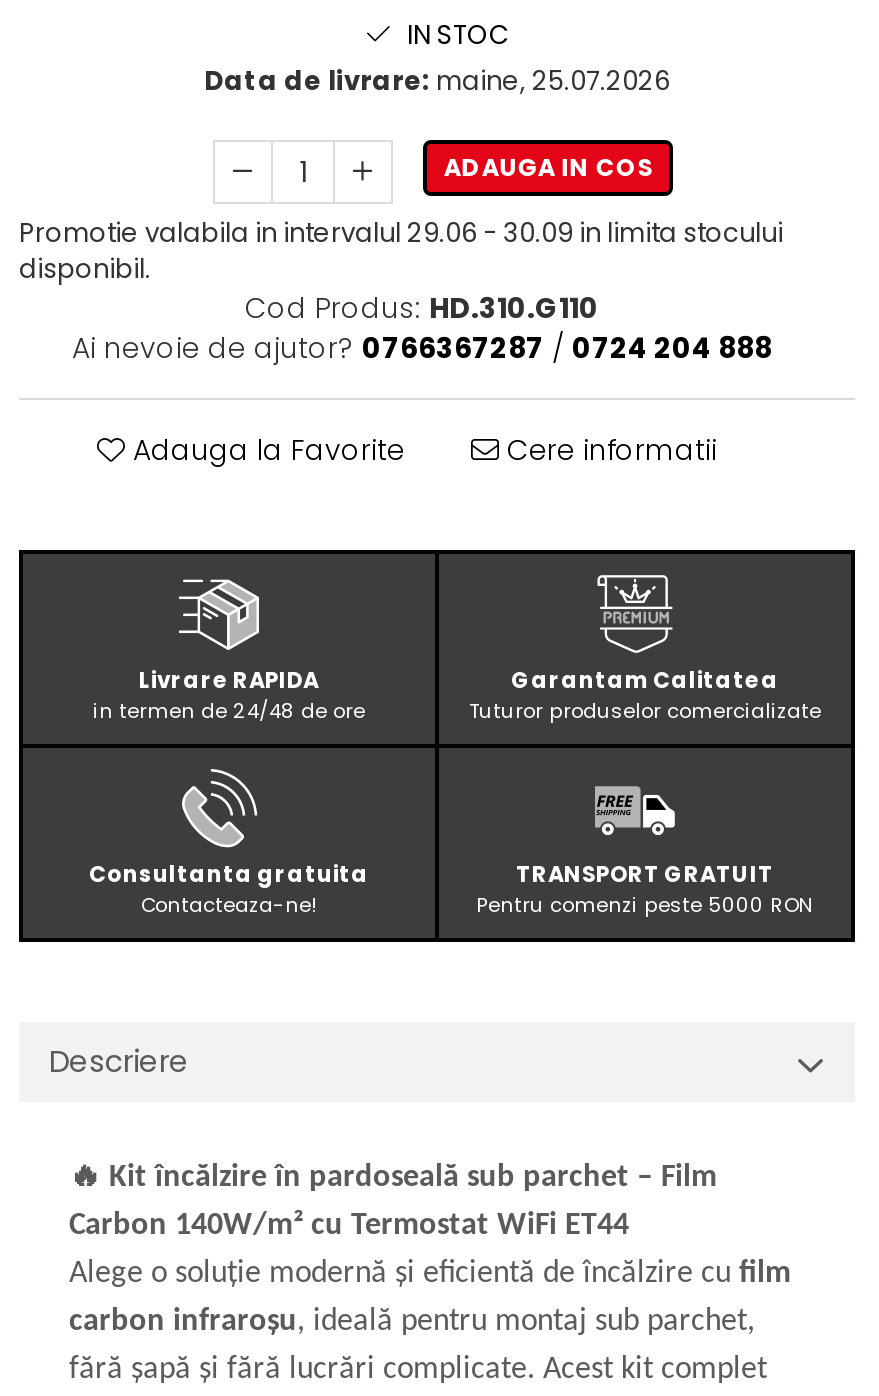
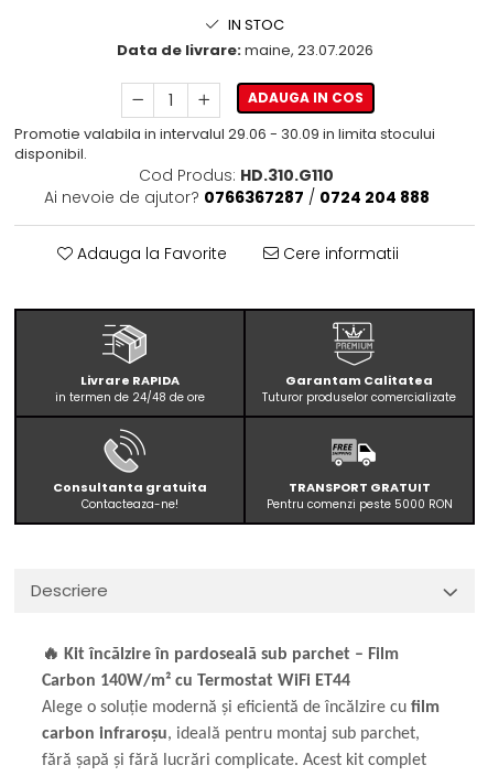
- Data de livrare: maine, 25.07.2026
+ Data de livrare: maine, 23.07.2026
